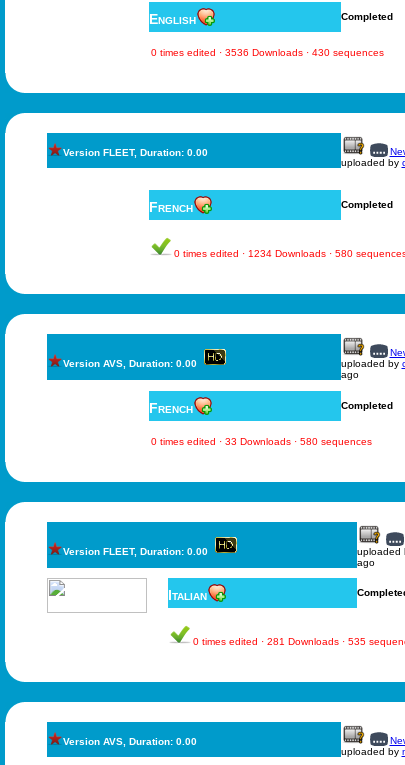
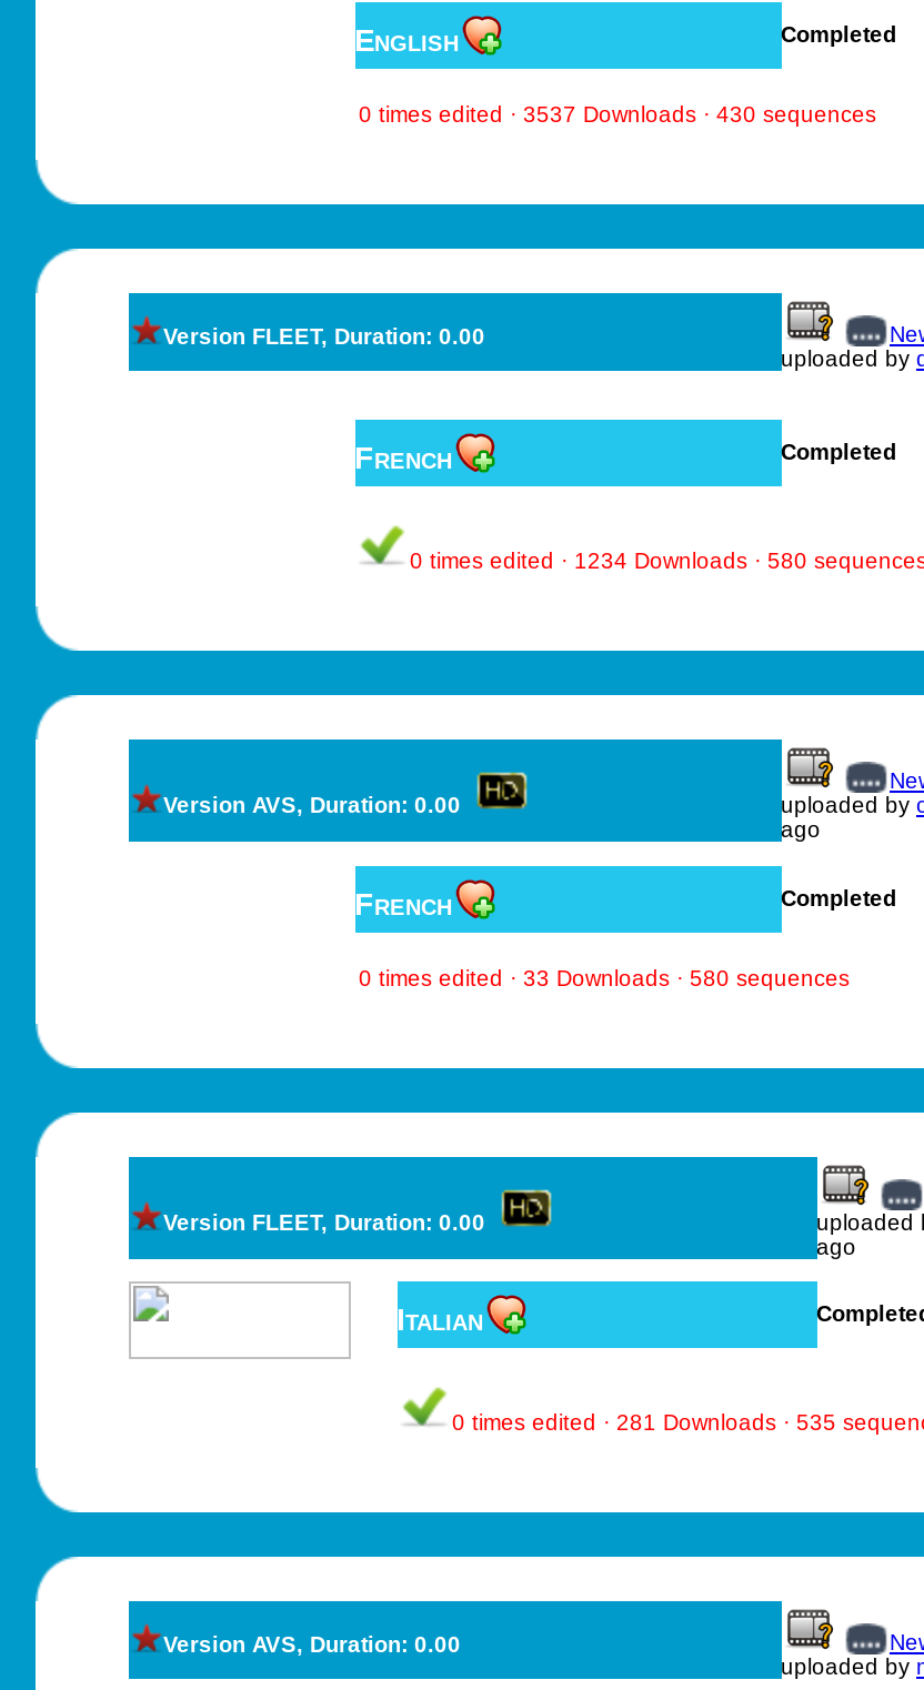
- 0 times edited · 3536 Downloads · 430 sequences
+ 0 times edited · 3537 Downloads · 430 sequences
